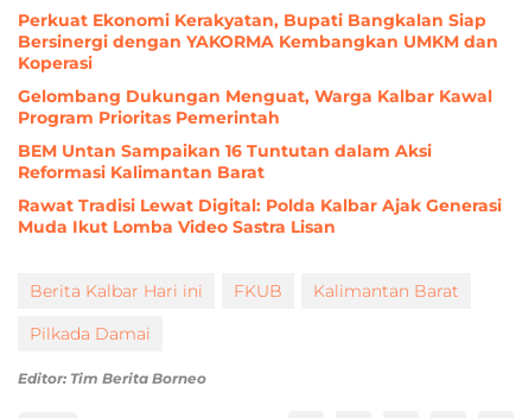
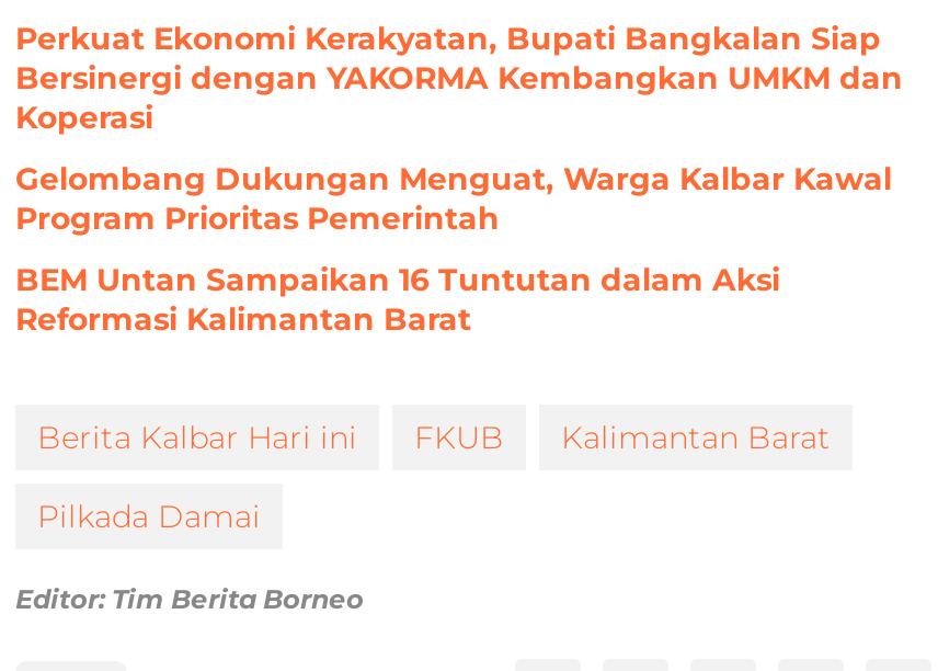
- Rawat Tradisi Lewat Digital: Polda Kalbar Ajak Generasi
- Muda Ikut Lomba Video Sastra Lisan
